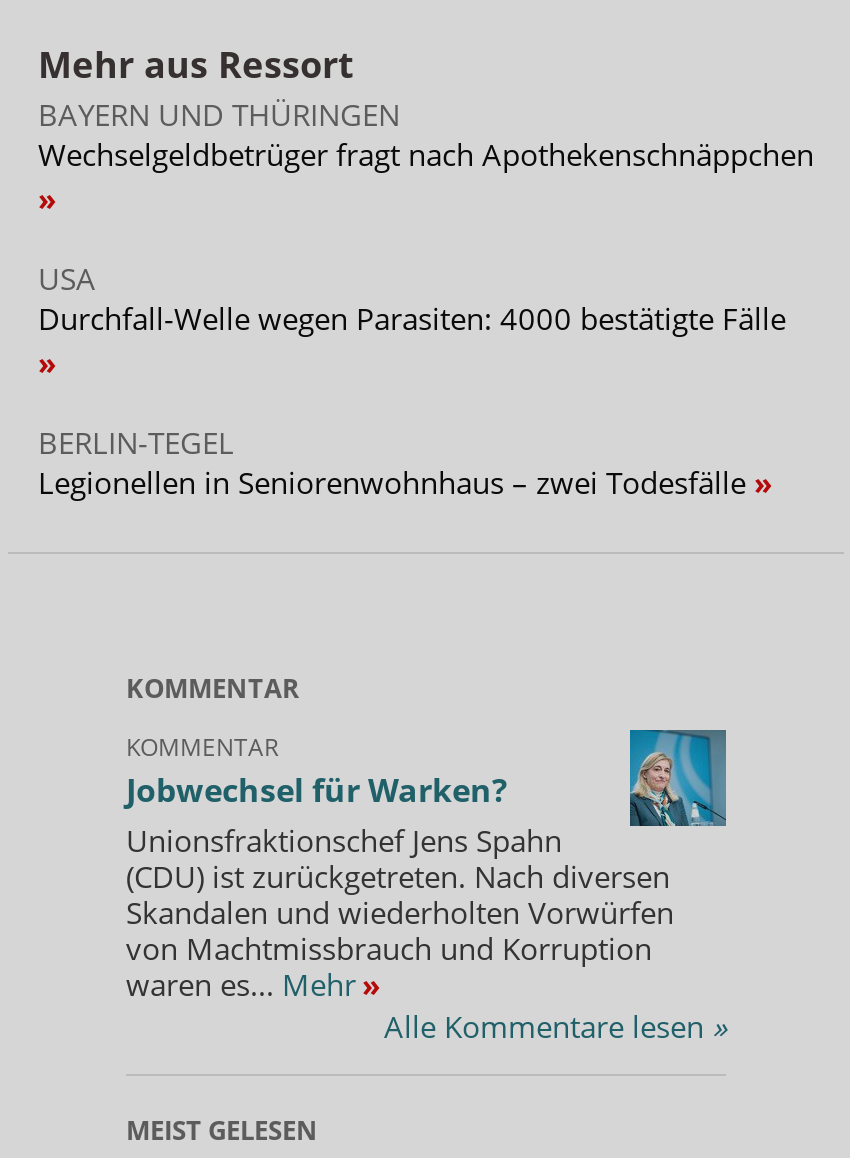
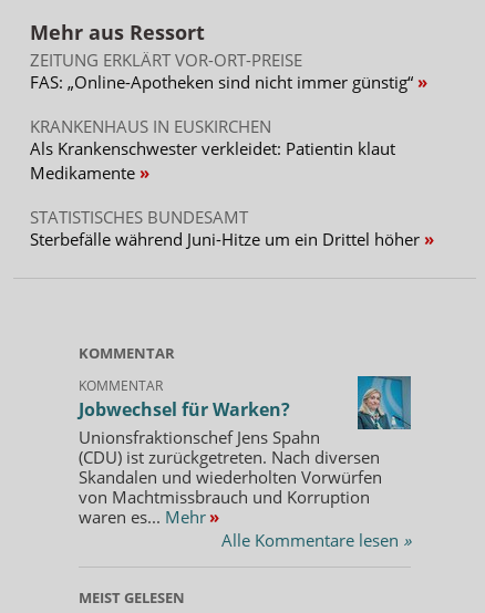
- BAYERN UND THÜRINGEN
- Wechselgeldbetrüger fragt nach Apothekenschnäppchen
+ ZEITUNG ERKLÄRT VOR-ORT-PREISE
+ FAS: „Online-Apotheken sind nicht immer günstig“

- USA
- Durchfall-Welle wegen Parasiten: 4000 bestätigte Fälle
+ KRANKENHAUS IN EUSKIRCHEN
+ Als Krankenschwester verkleidet: Patientin klaut
+ Medikamente

- BERLIN-TEGEL
- Legionellen in Seniorenwohnhaus – zwei Todesfälle
+ STATISTISCHES BUNDESAMT
+ Sterbefälle während Juni-Hitze um ein Drittel höher
